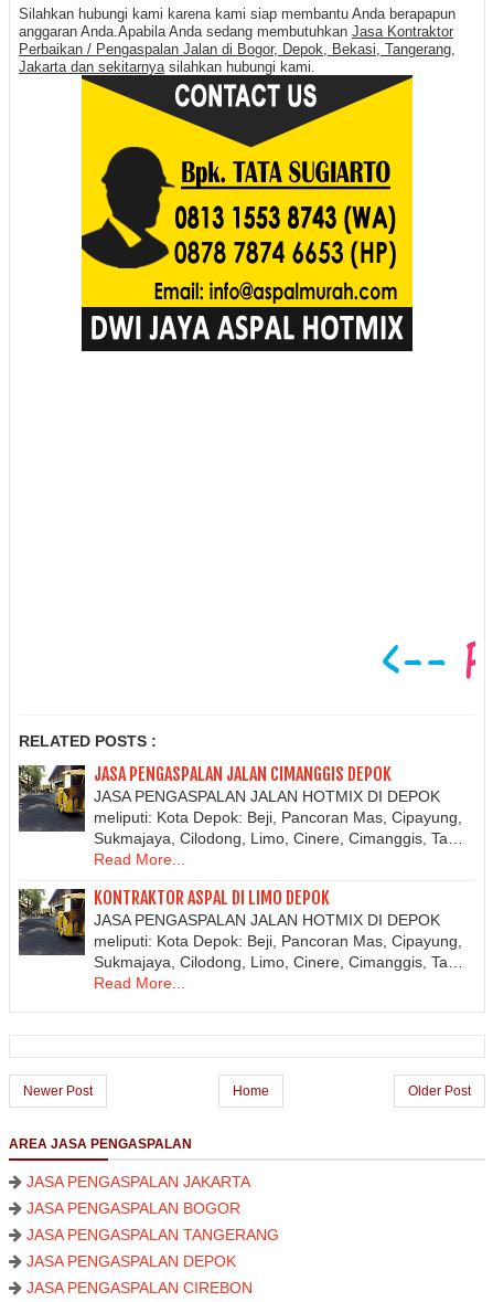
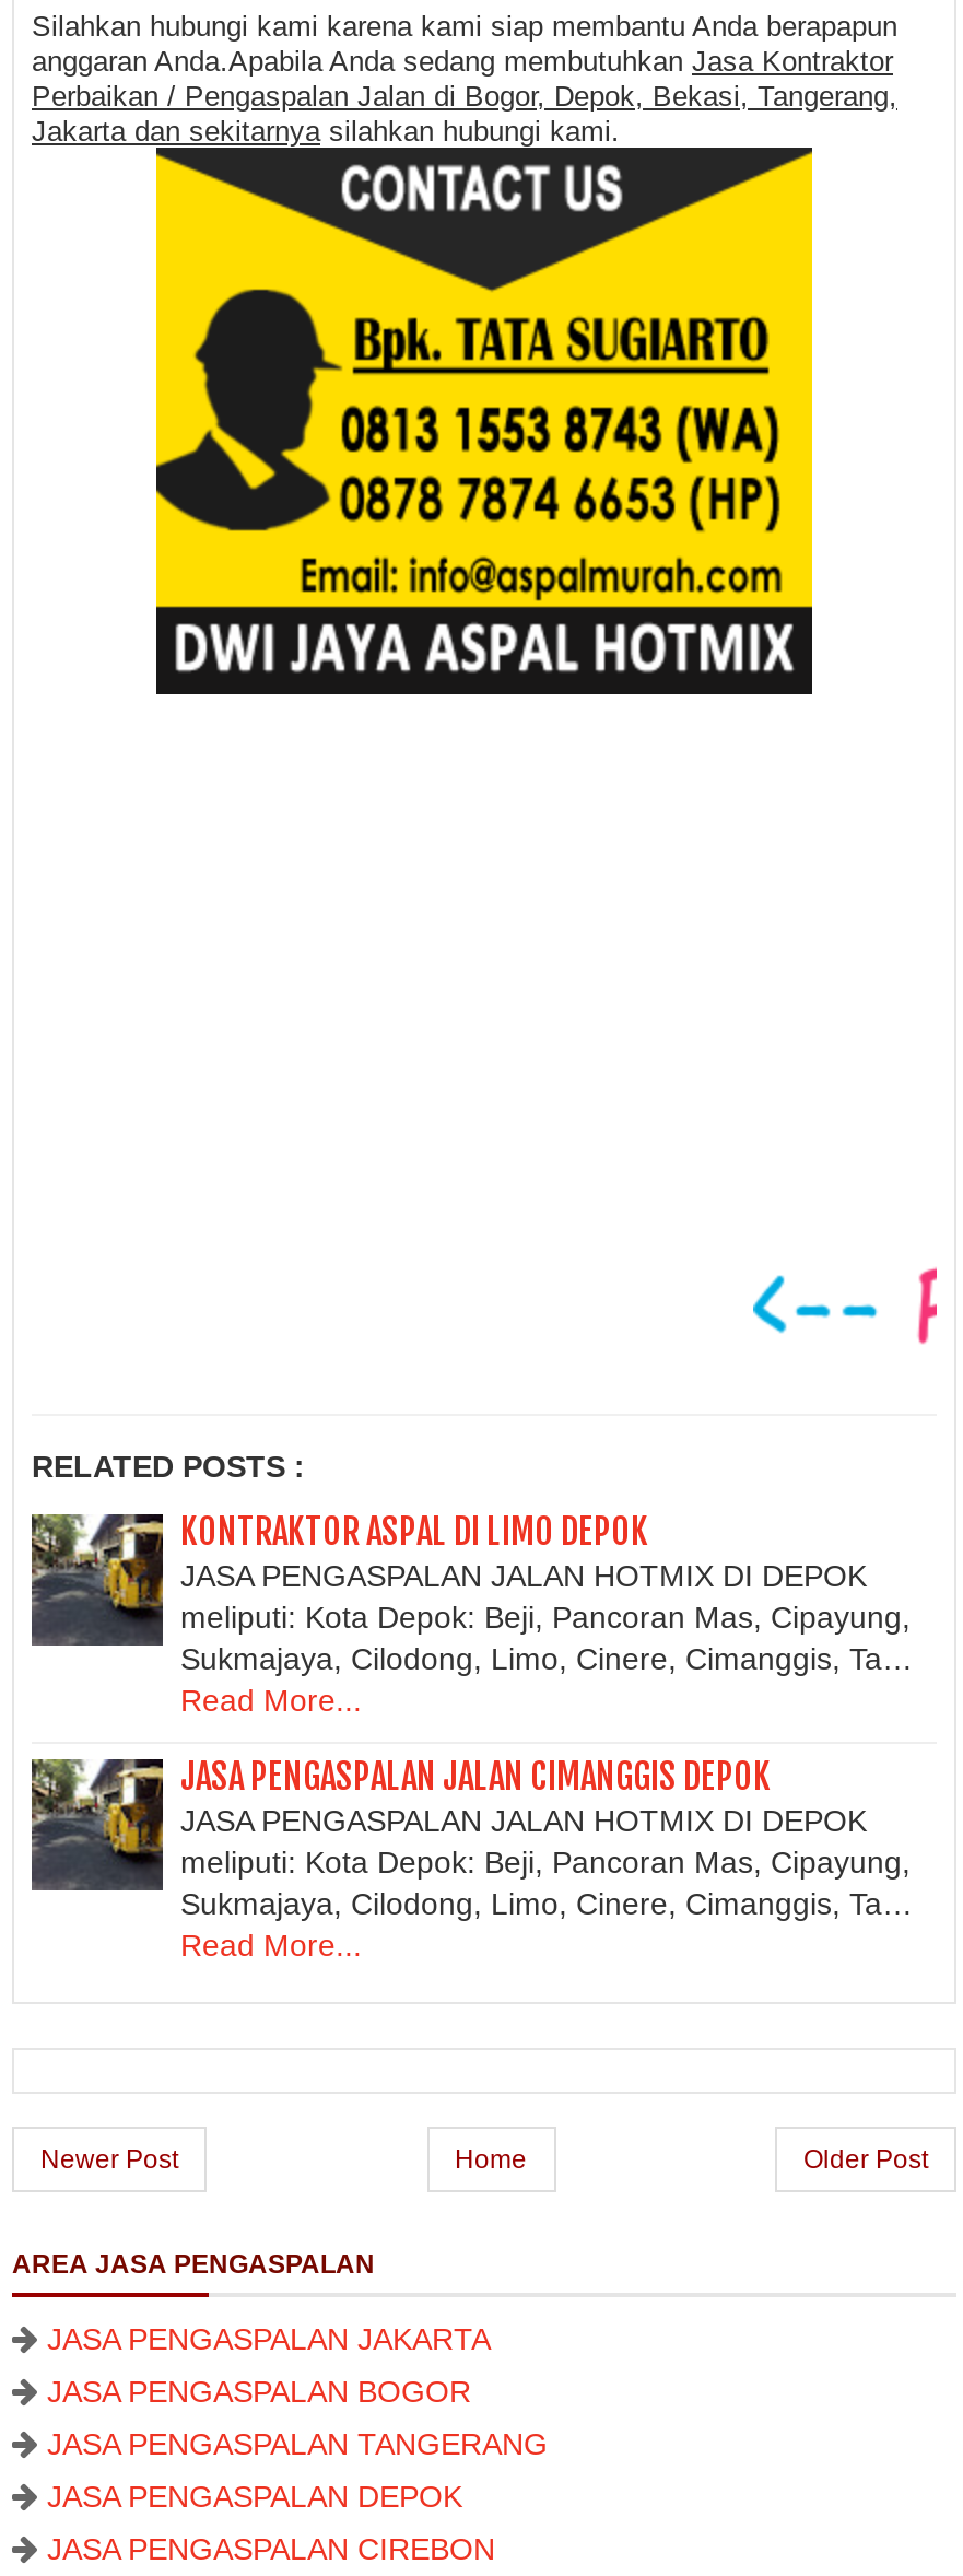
moved down: JASA PENGASPALAN JALAN CIMANGGIS DEPOK

moved up: KONTRAKTOR ASPAL DI LIMO DEPOK
